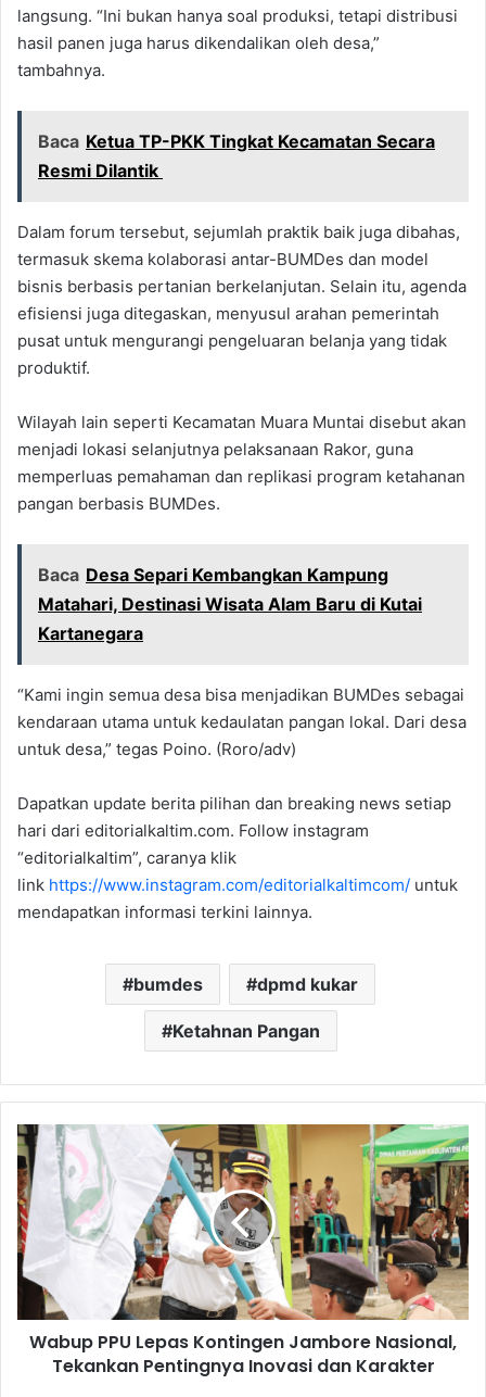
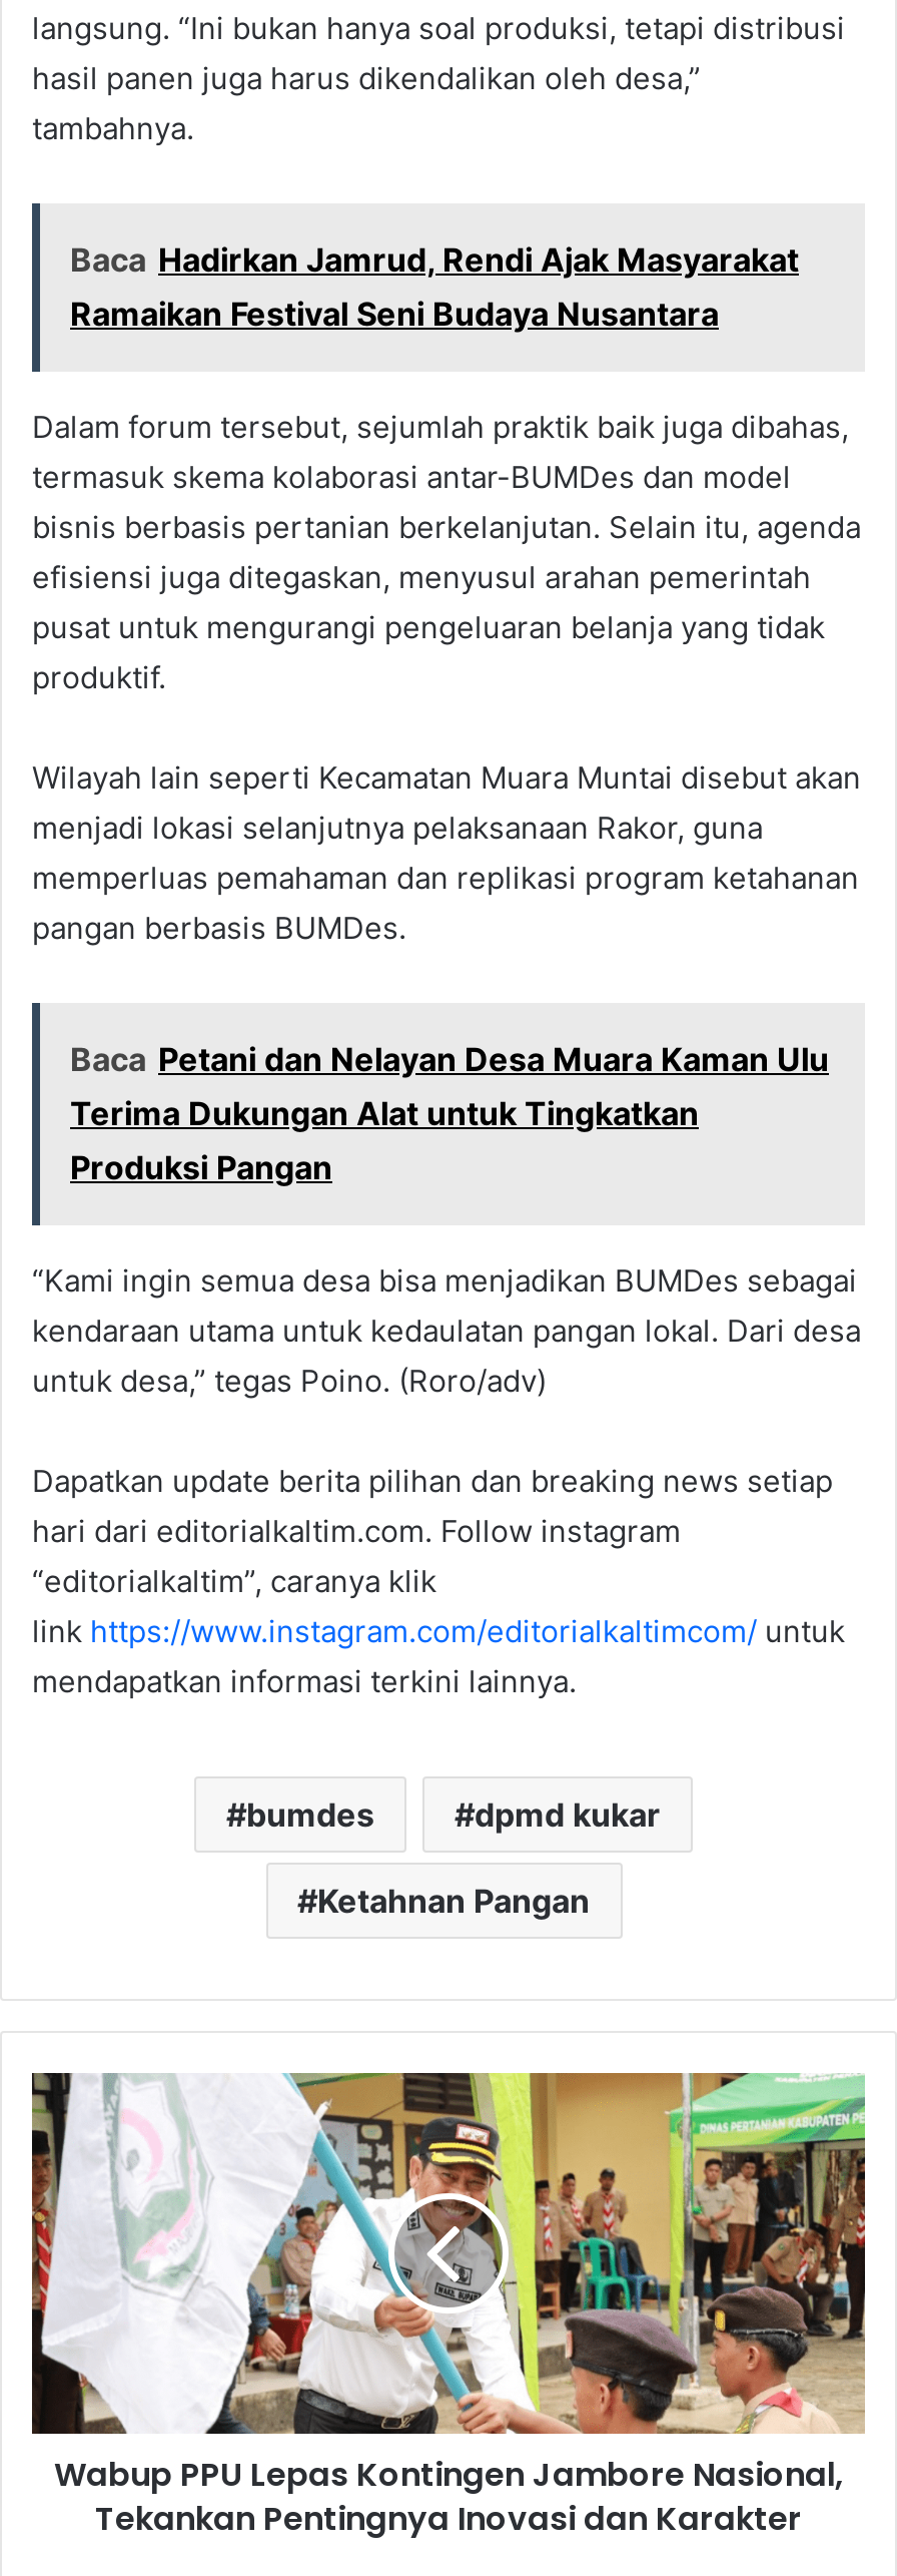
- Baca Ketua TP-PKK Tingkat Kecamatan Secara
- Resmi Dilantik
+ Baca Hadirkan Jamrud, Rendi Ajak Masyarakat
+ Ramaikan Festival Seni Budaya Nusantara

- Baca Desa Separi Kembangkan Kampung
- Matahari, Destinasi Wisata Alam Baru di Kutai
- Kartanegara
+ Baca Petani dan Nelayan Desa Muara Kaman Ulu
+ Terima Dukungan Alat untuk Tingkatkan
+ Produksi Pangan
